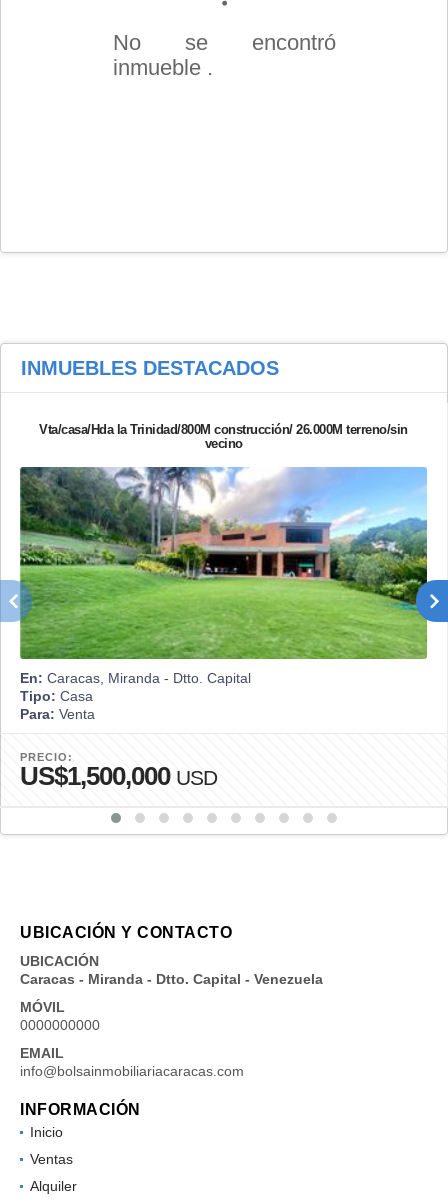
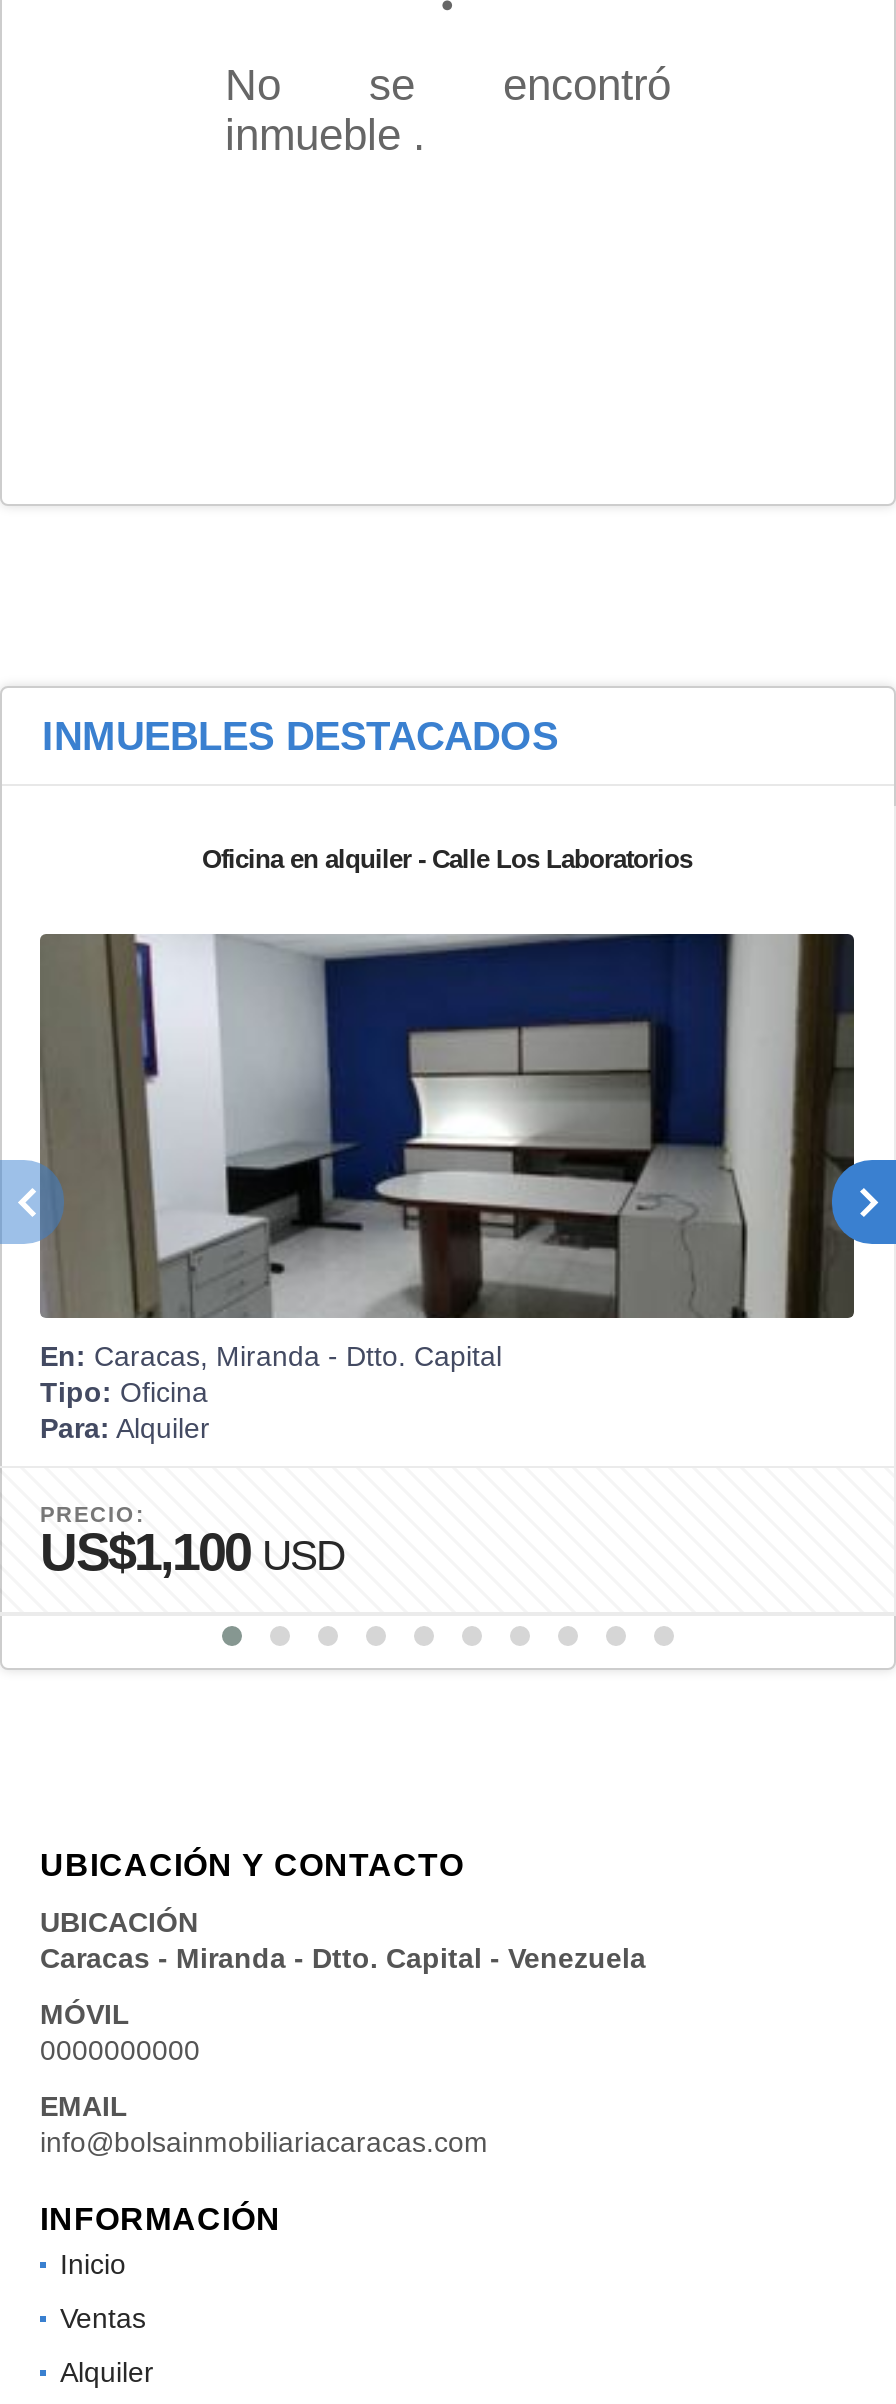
- Vta/casa/Hda la Trinidad/800M construcción/ 26.000M terreno/sin
- vecino
+ Oficina en alquiler - Calle Los Laboratorios

- [image]
- Tipo: Casa
+ [image]
+ Tipo: Oficina

- Para: Venta
+ Para: Alquiler

- US$1,500,000 USD
+ US$1,100 USD
